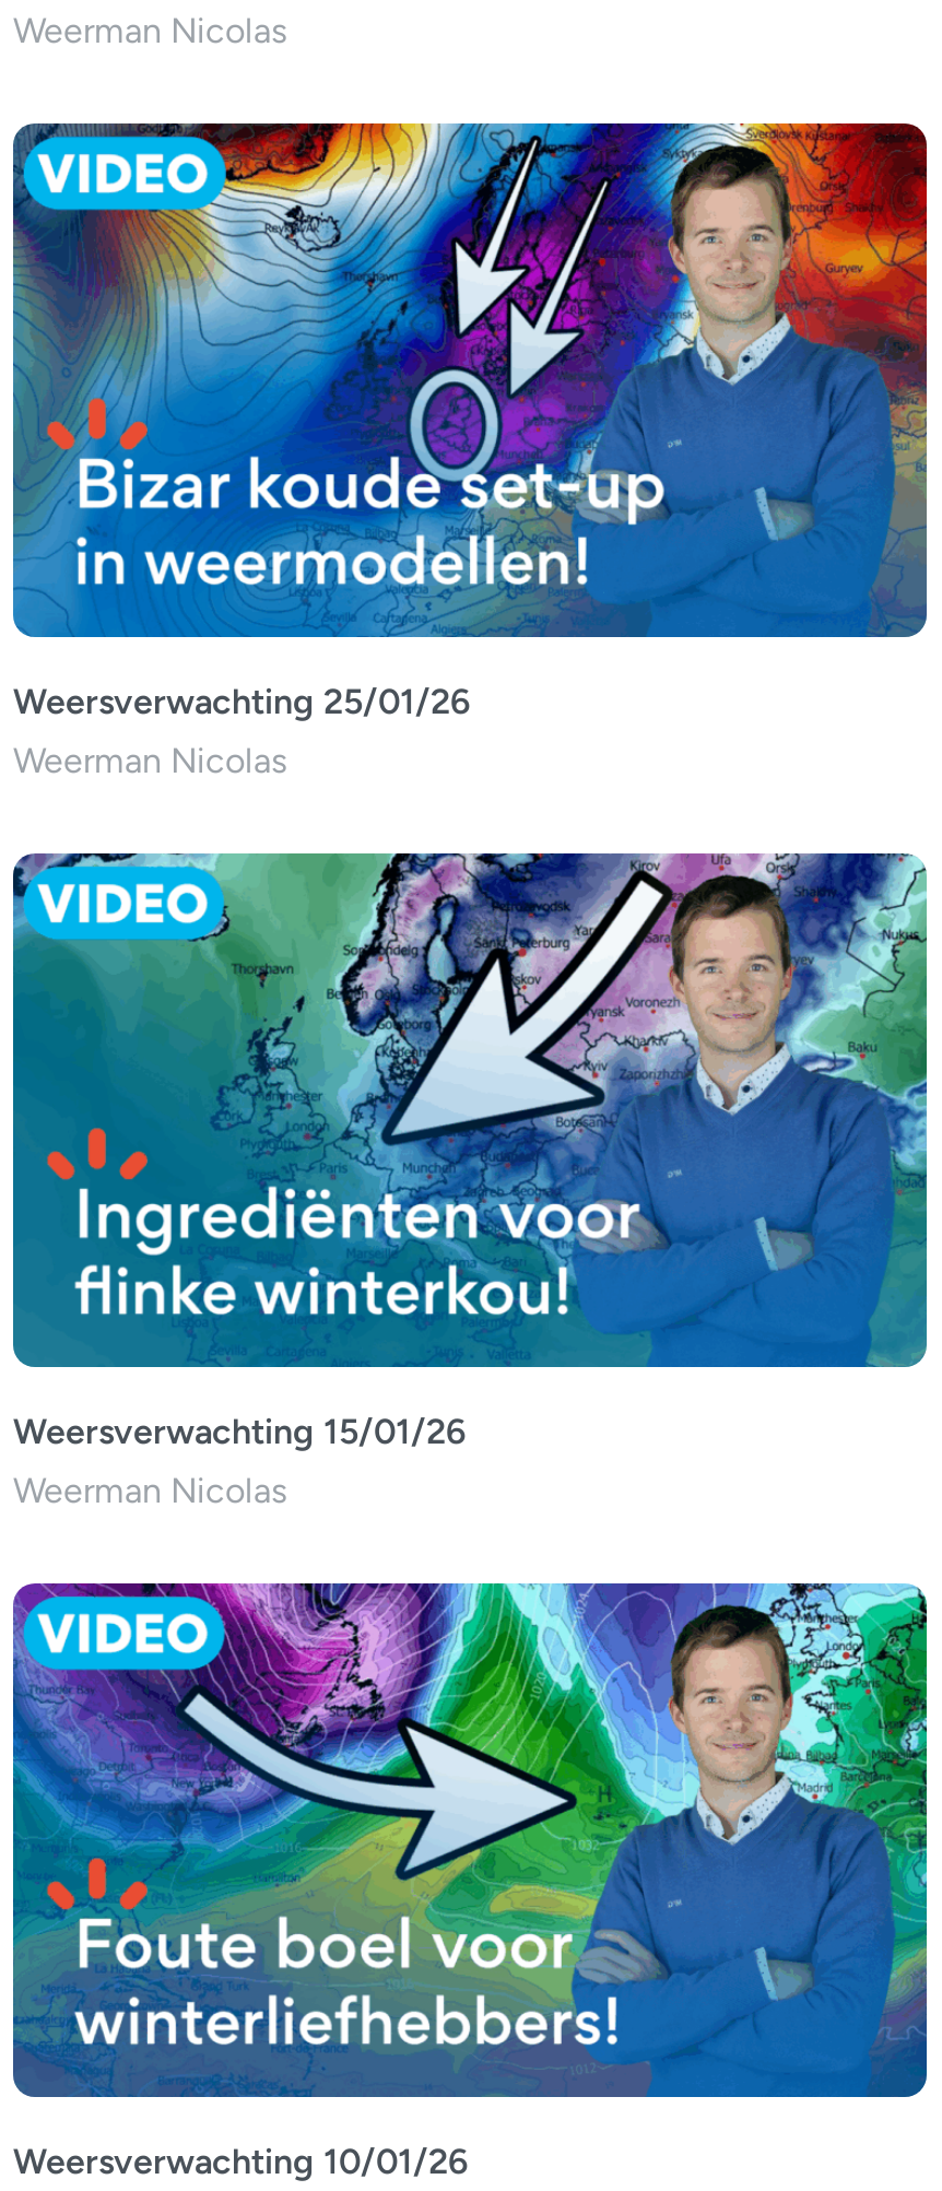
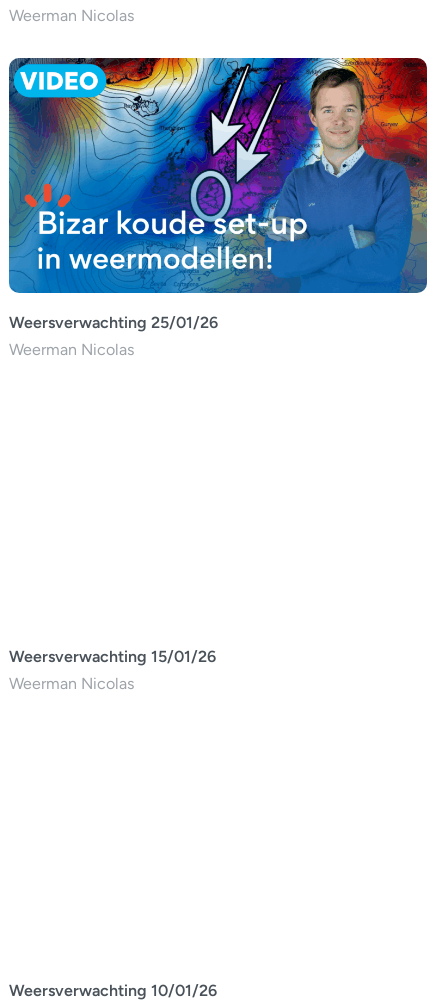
- [image]

- [image]
